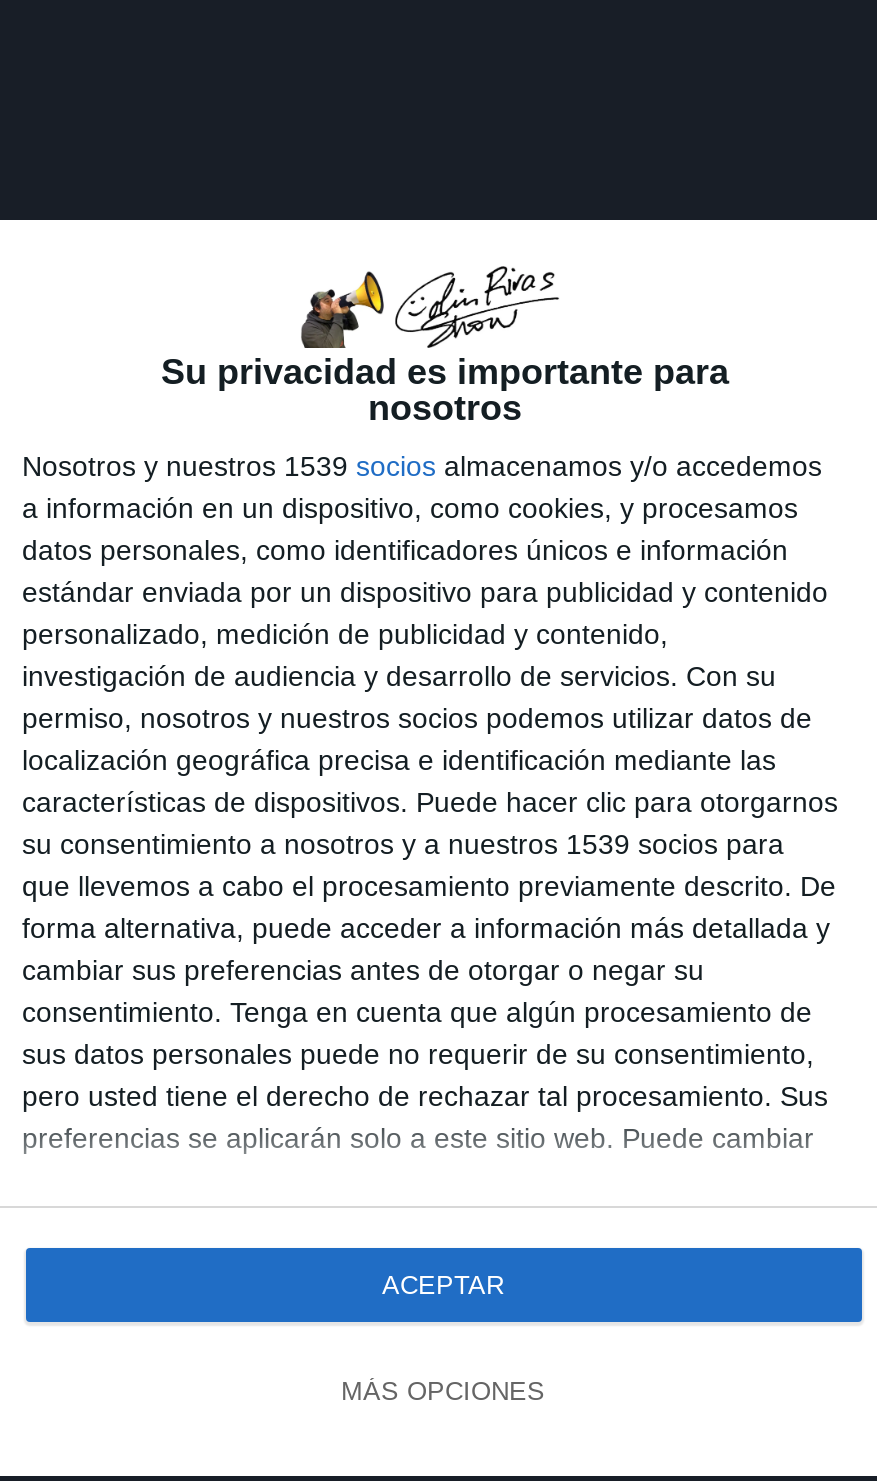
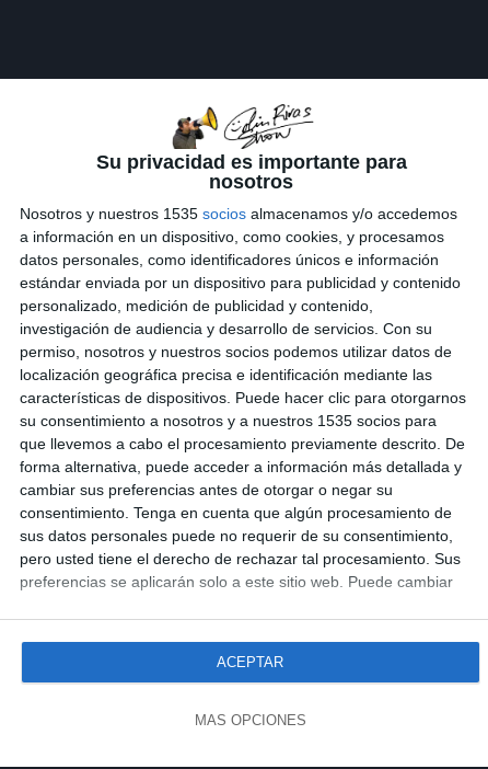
- Nosotros y nuestros 1539 socios almacenamos y/o accedemos
+ Nosotros y nuestros 1535 socios almacenamos y/o accedemos

- su consentimiento a nosotros y a nuestros 1539 socios para
+ su consentimiento a nosotros y a nuestros 1535 socios para
